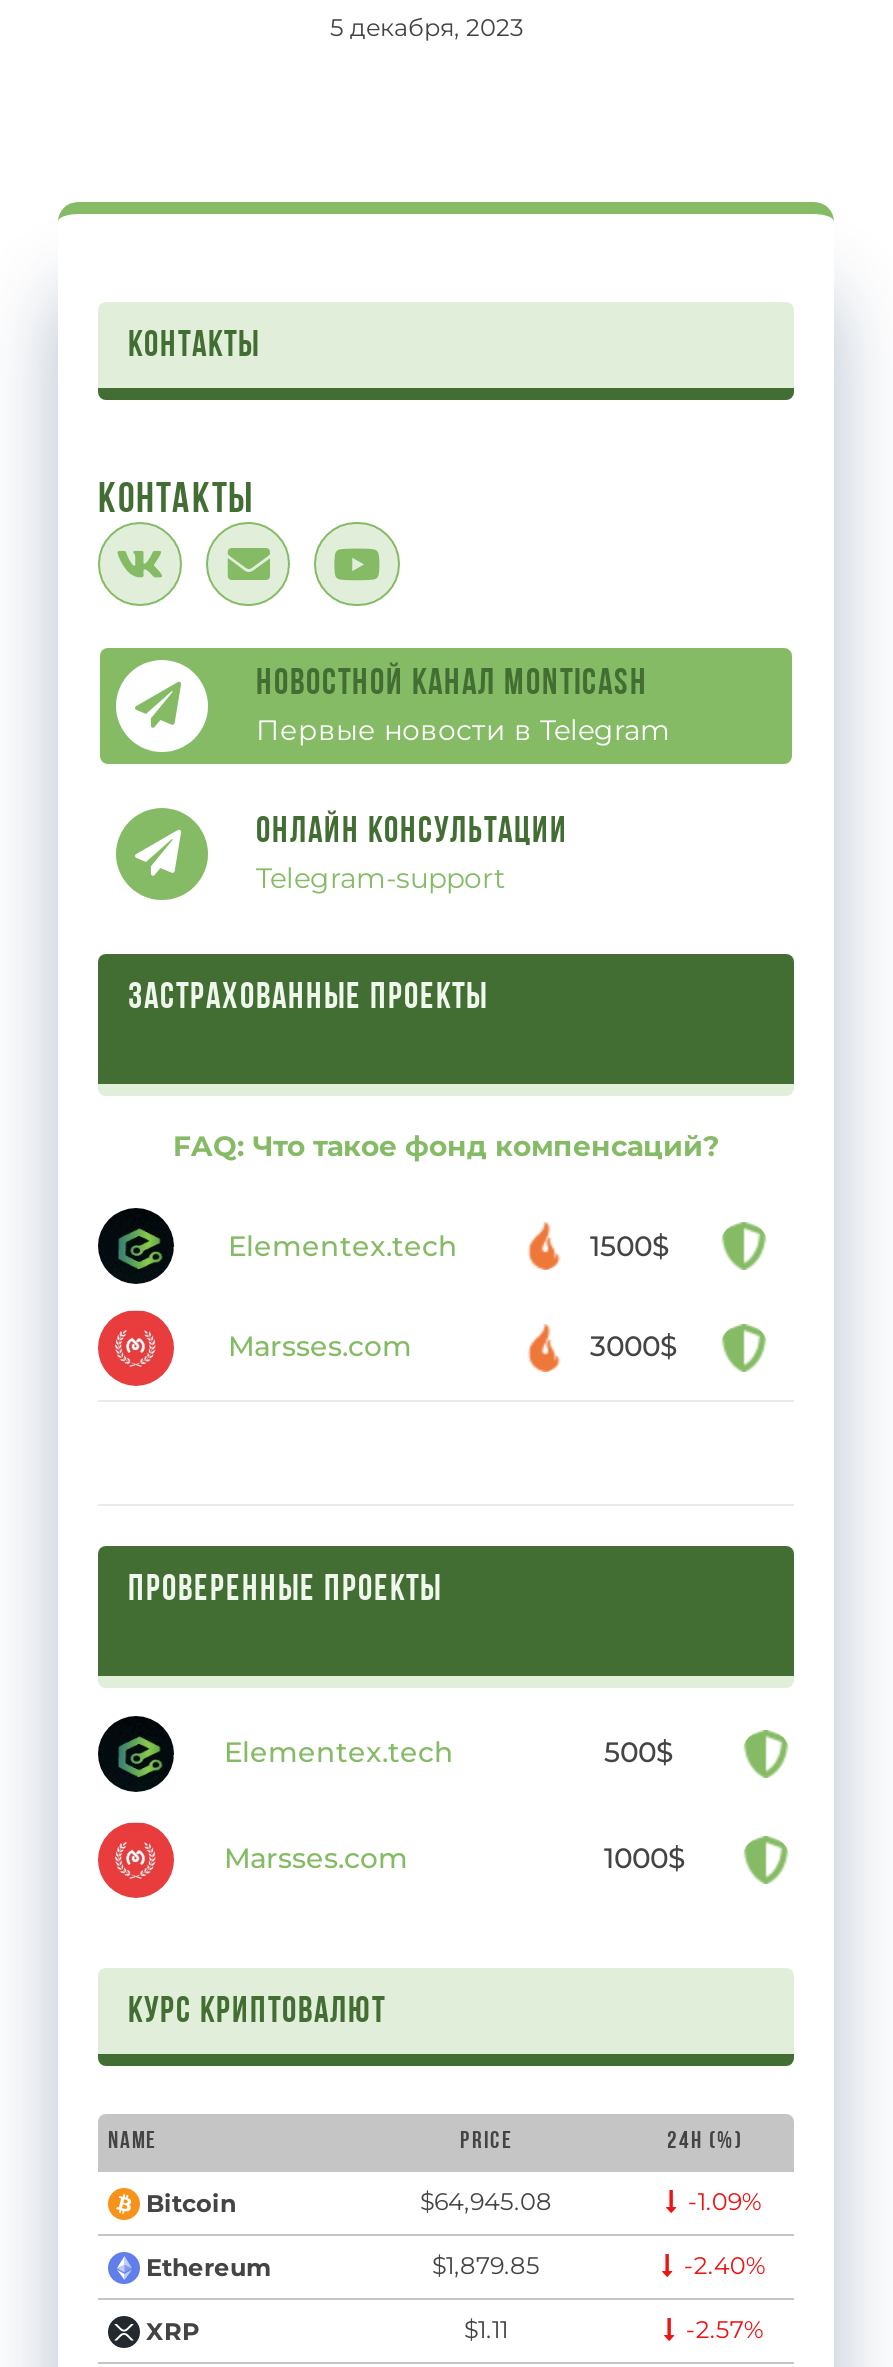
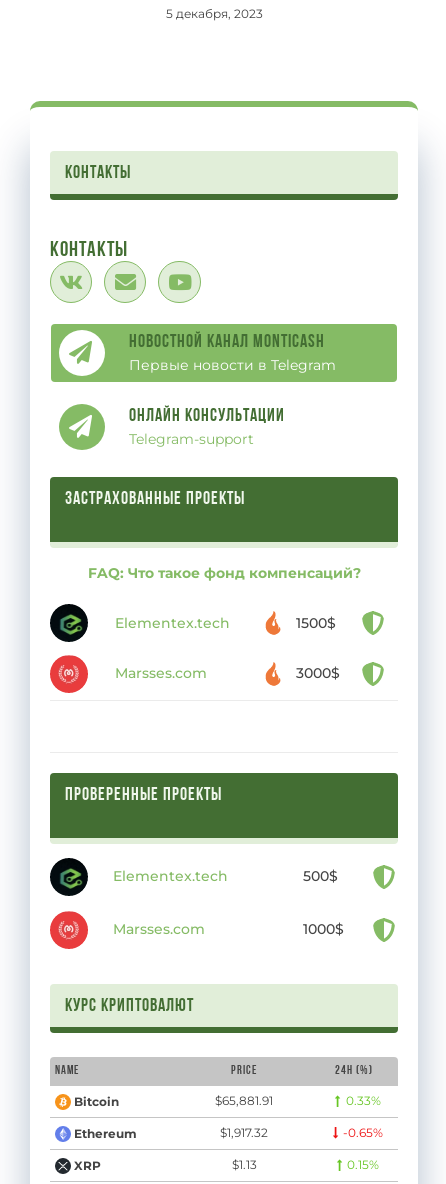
- $64,945.08
+ $65,881.91

- -1.09%
+ 0.33%

- $1,879.85
+ $1,917.32

- -2.40%
+ -0.65%

- $1.11
+ $1.13

- -2.57%
+ 0.15%
